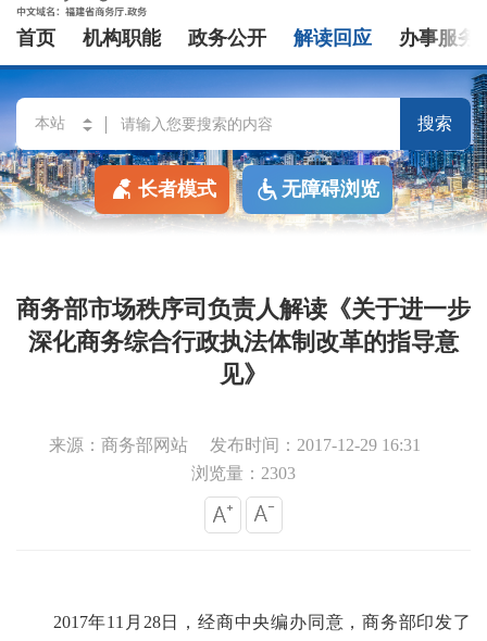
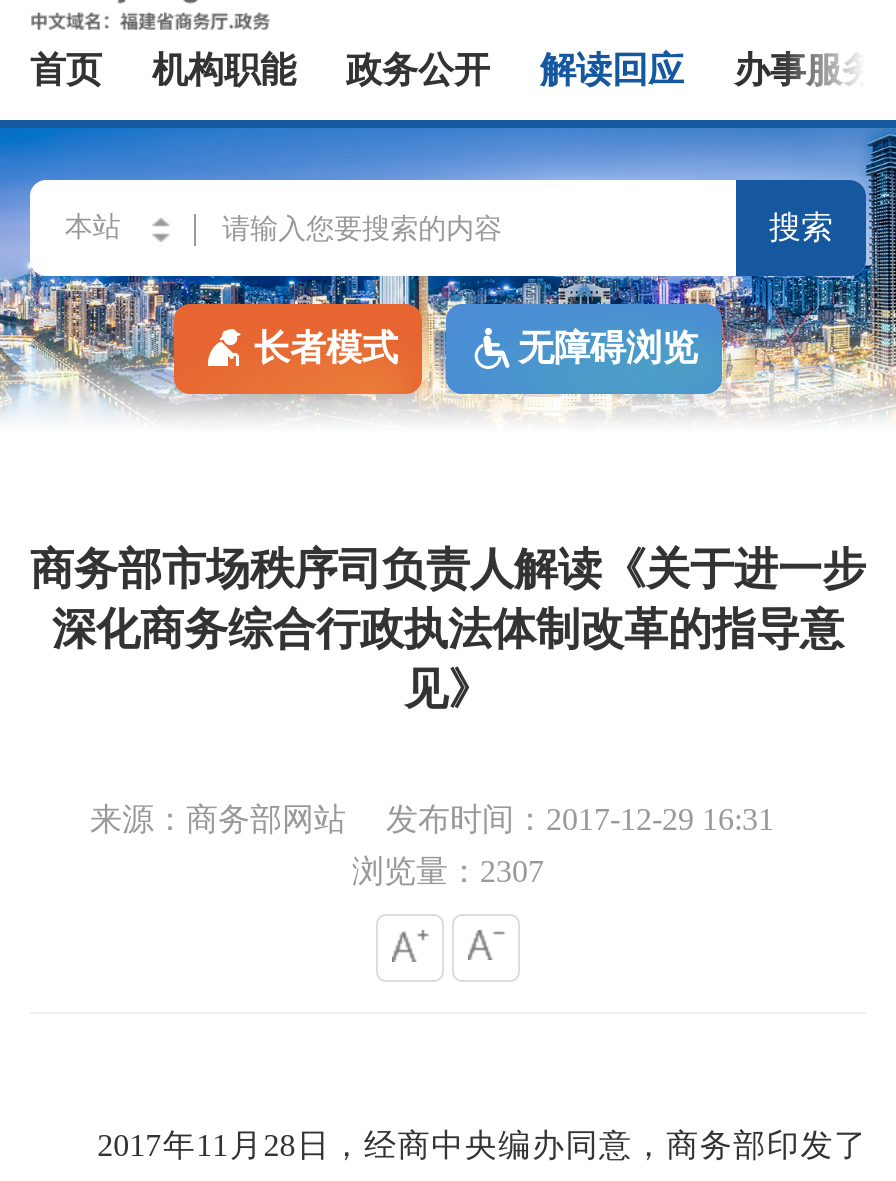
- 浏览量：2303
+ 浏览量：2307
